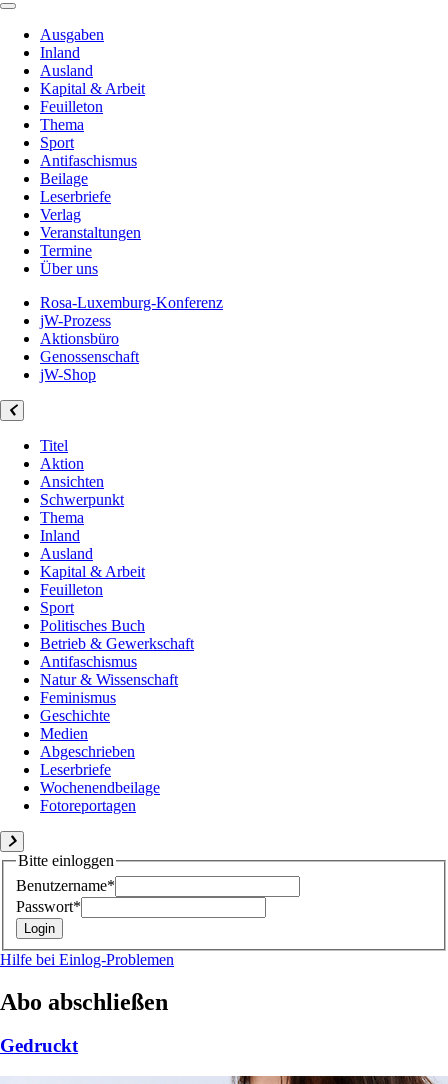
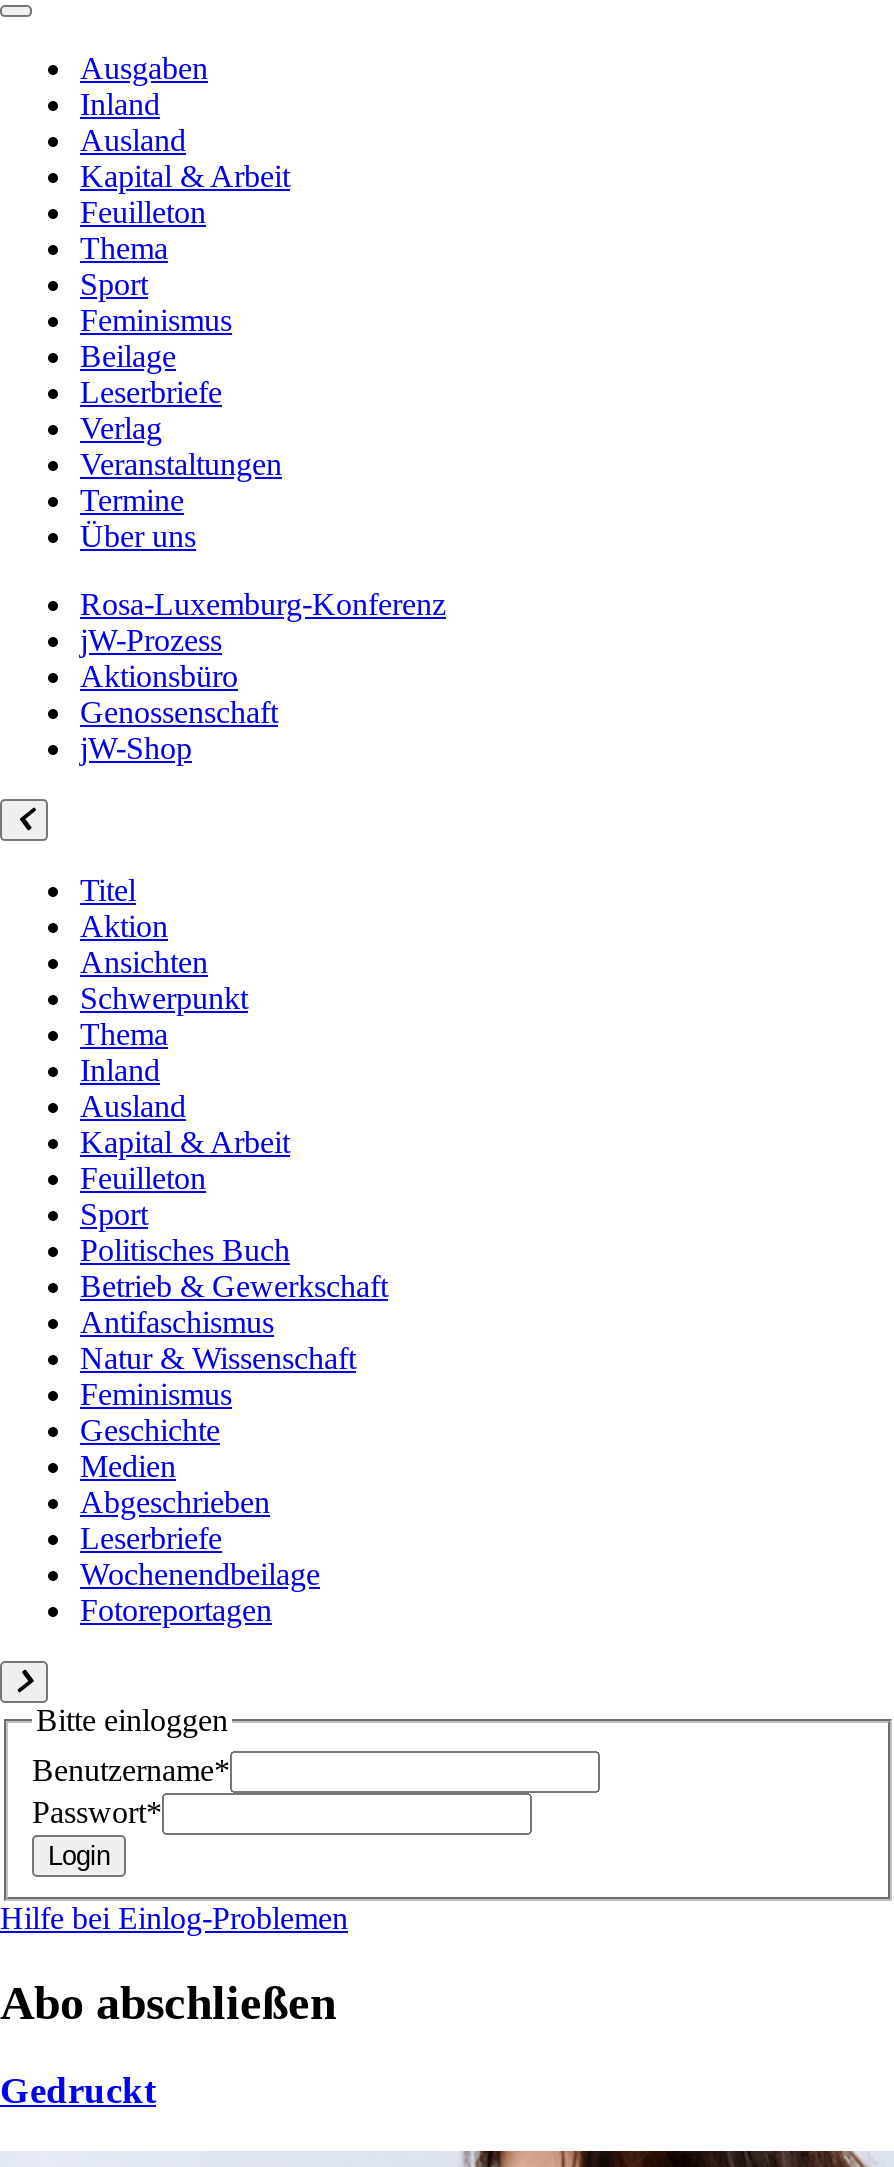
- Antifaschismus
+ Feminismus
